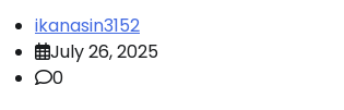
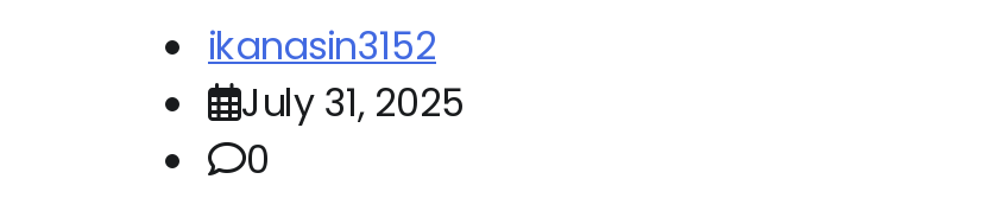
- July 26, 2025
+ July 31, 2025
